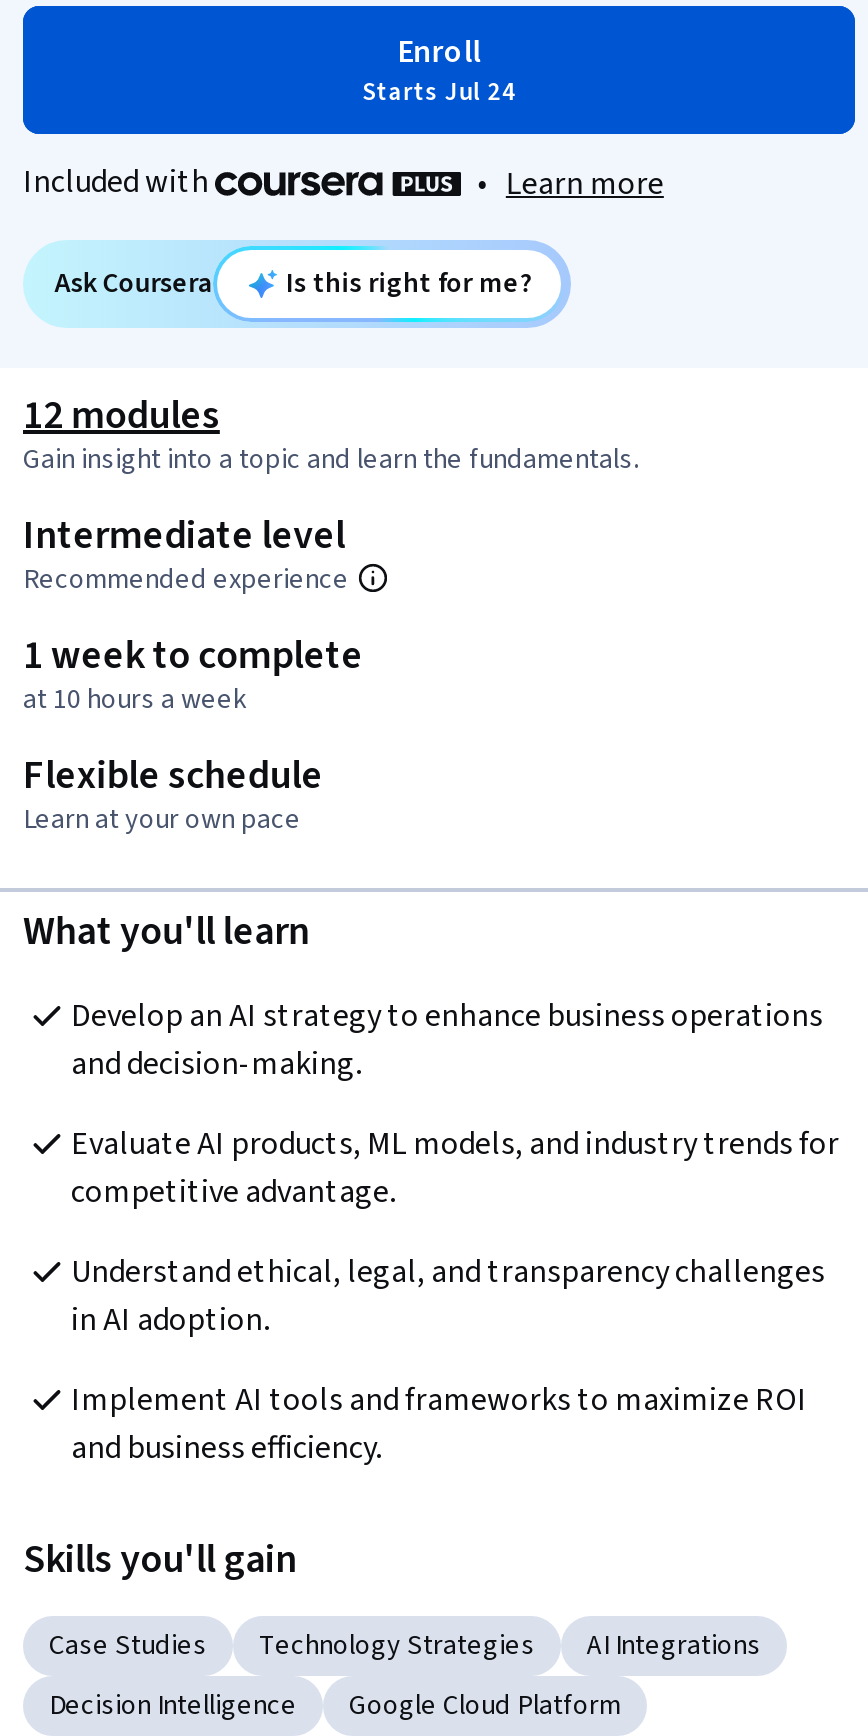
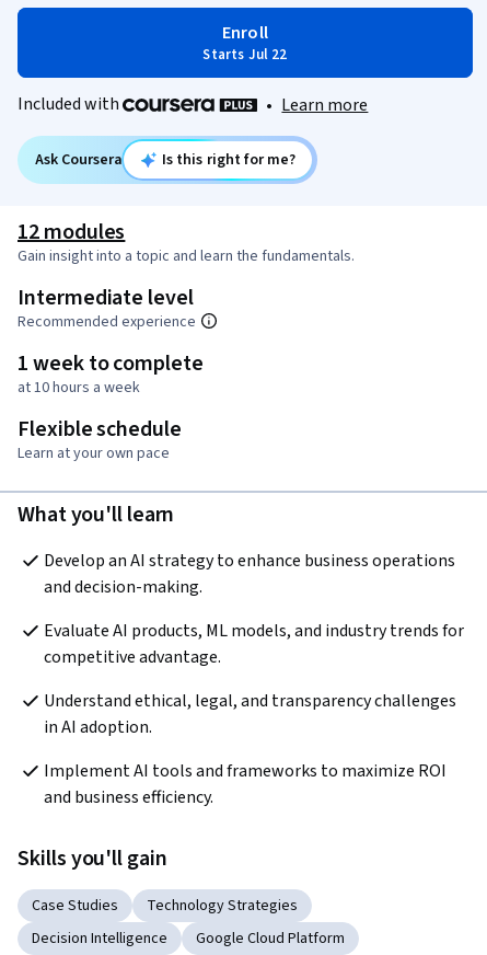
- Starts Jul 24
+ Starts Jul 22

- AI Integrations
